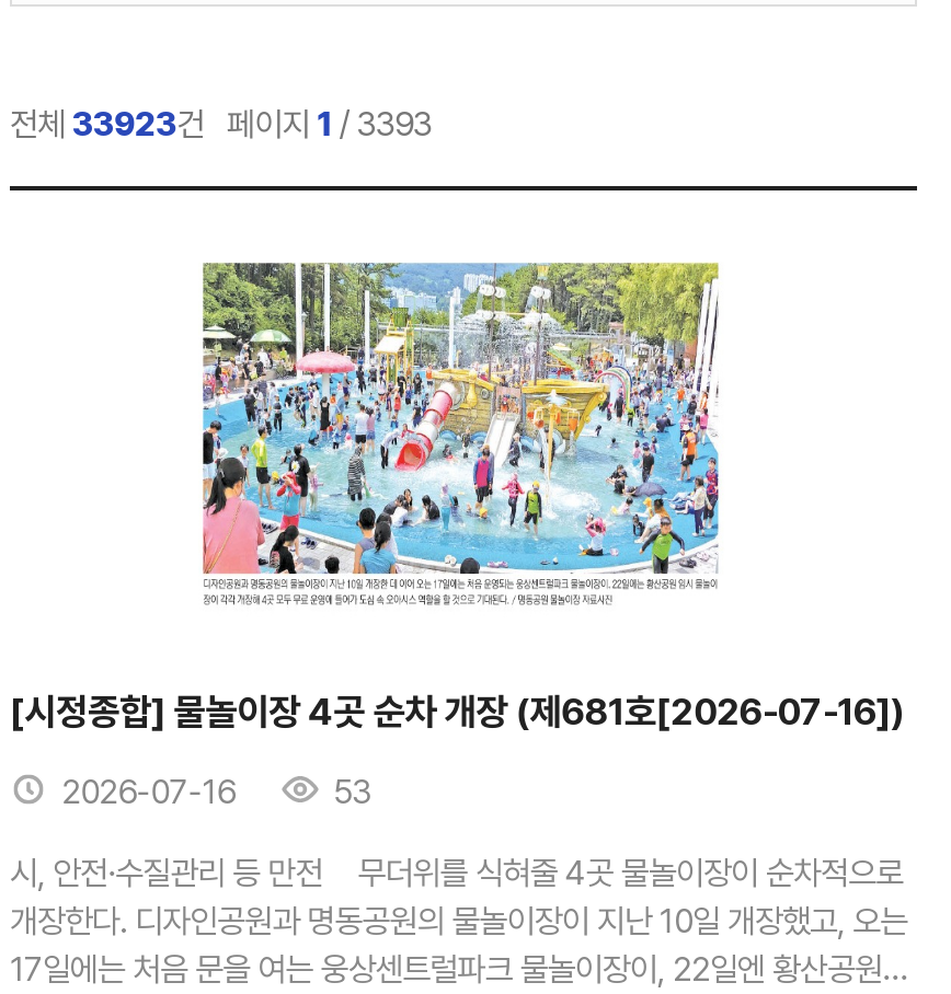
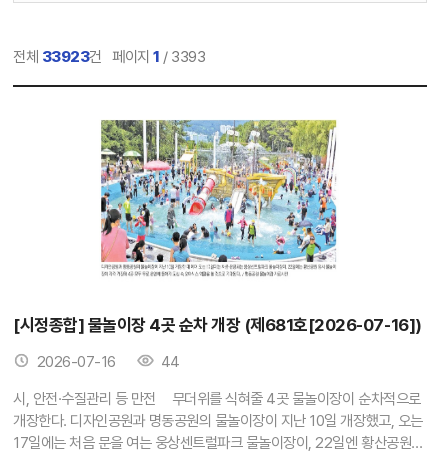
- 53
+ 44
